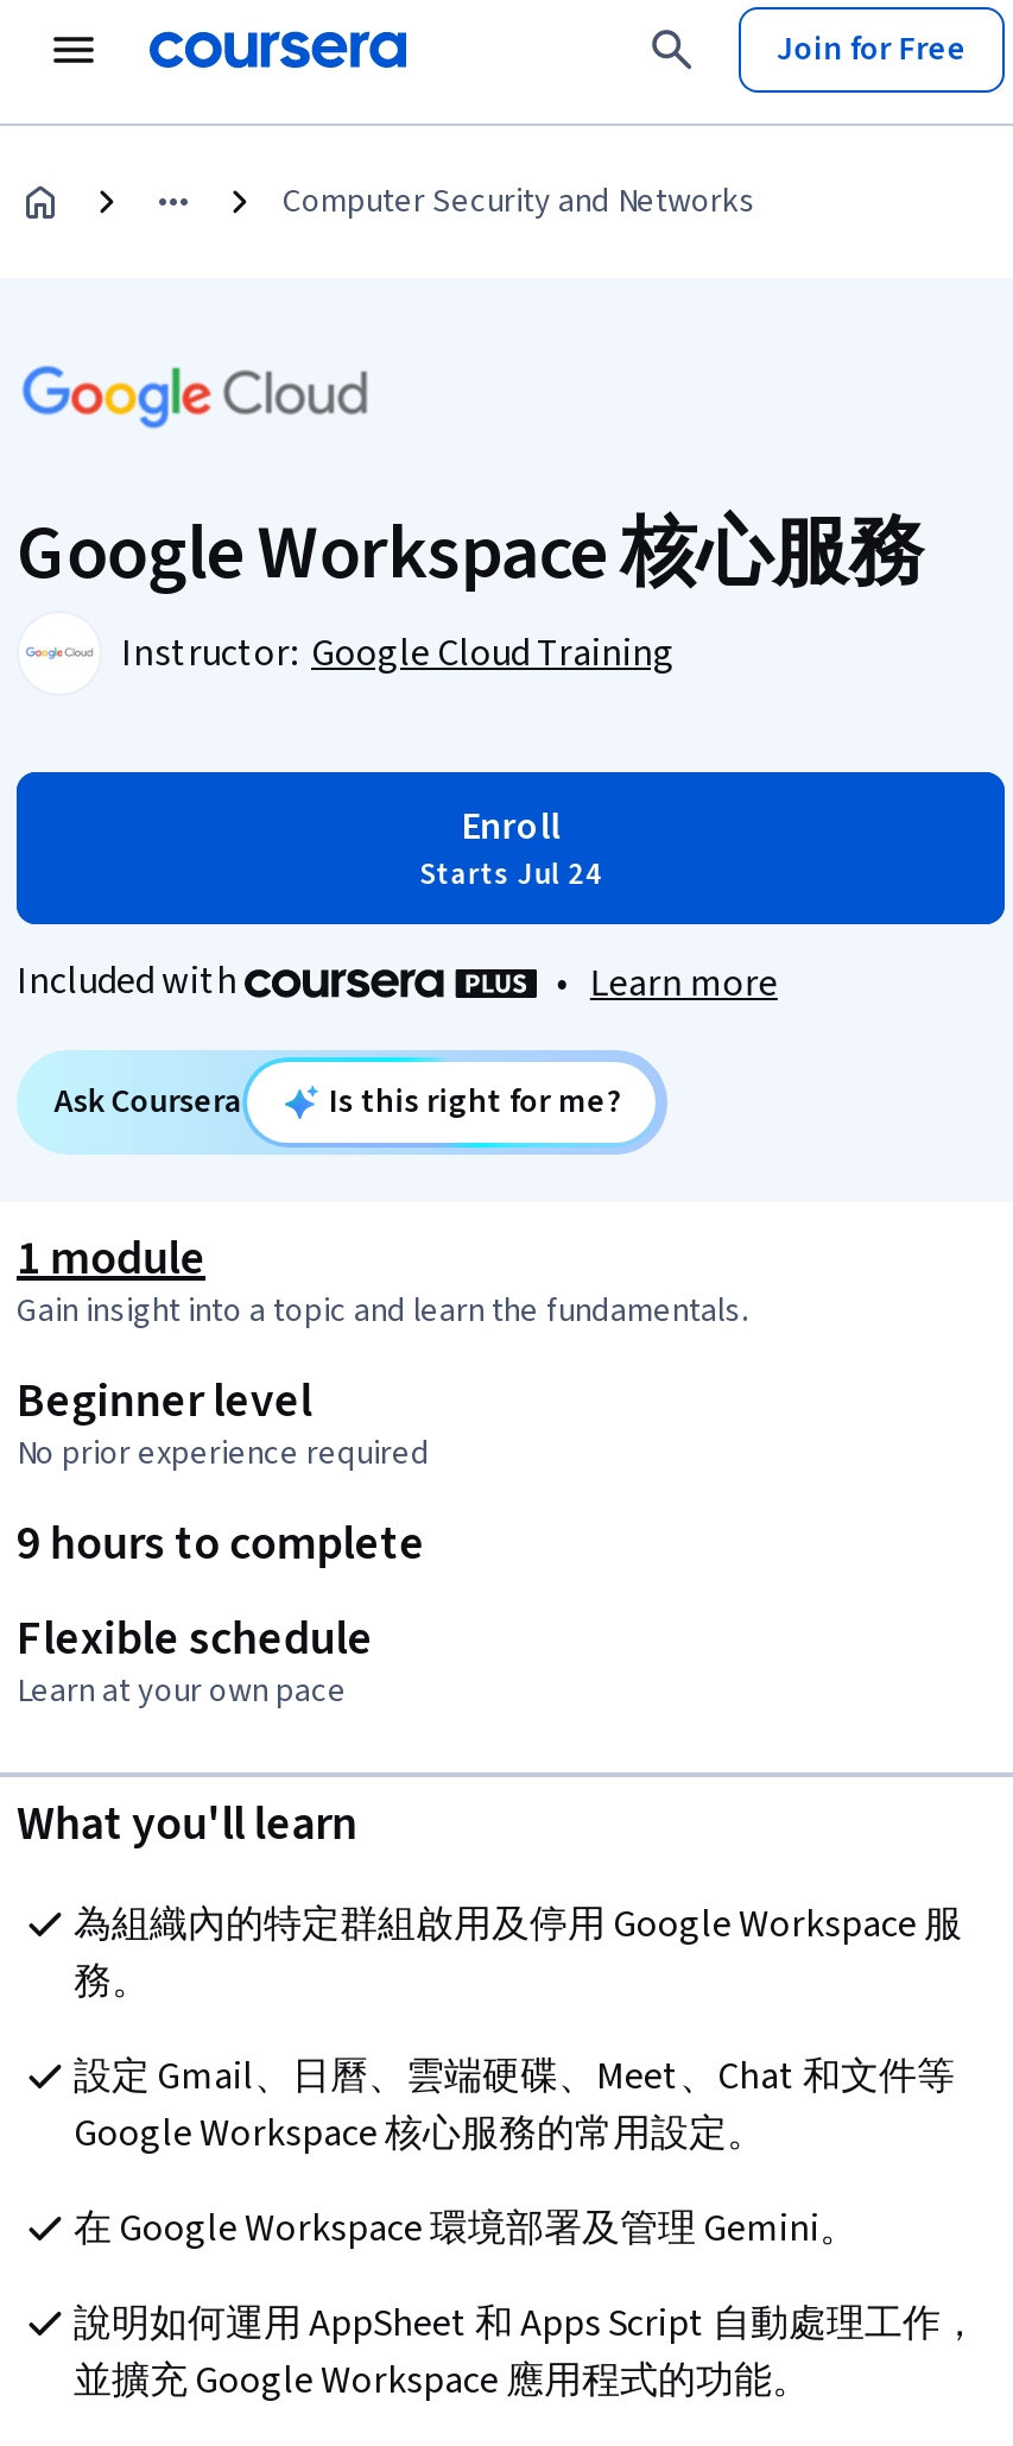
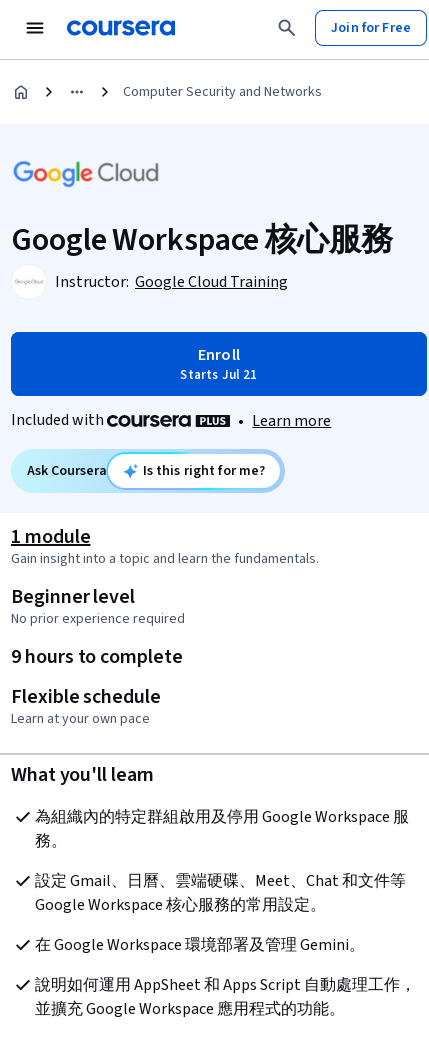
- Starts Jul 24
+ Starts Jul 21
